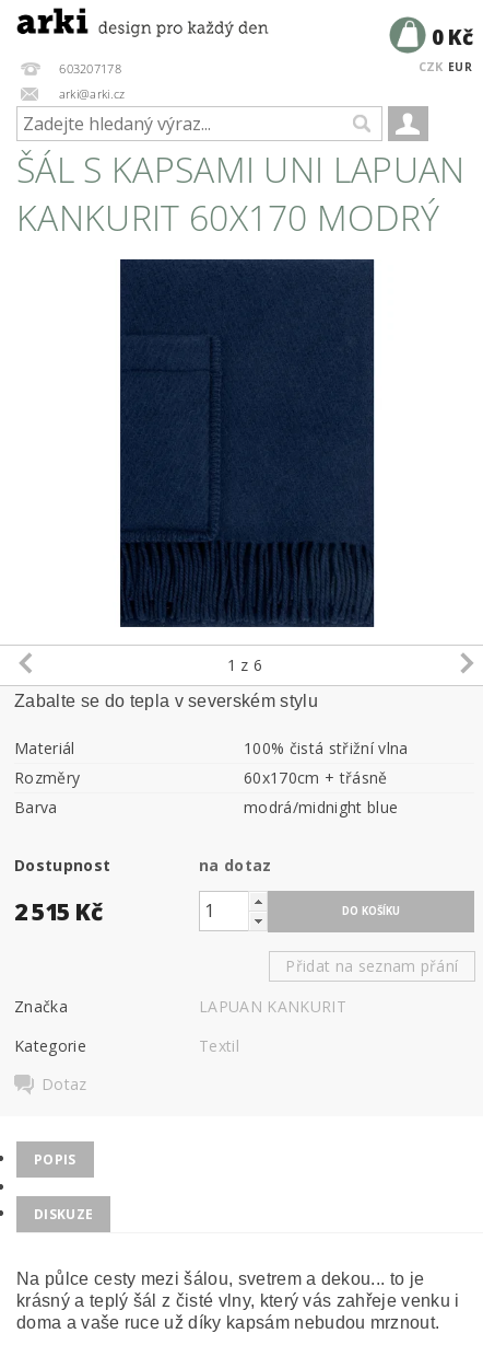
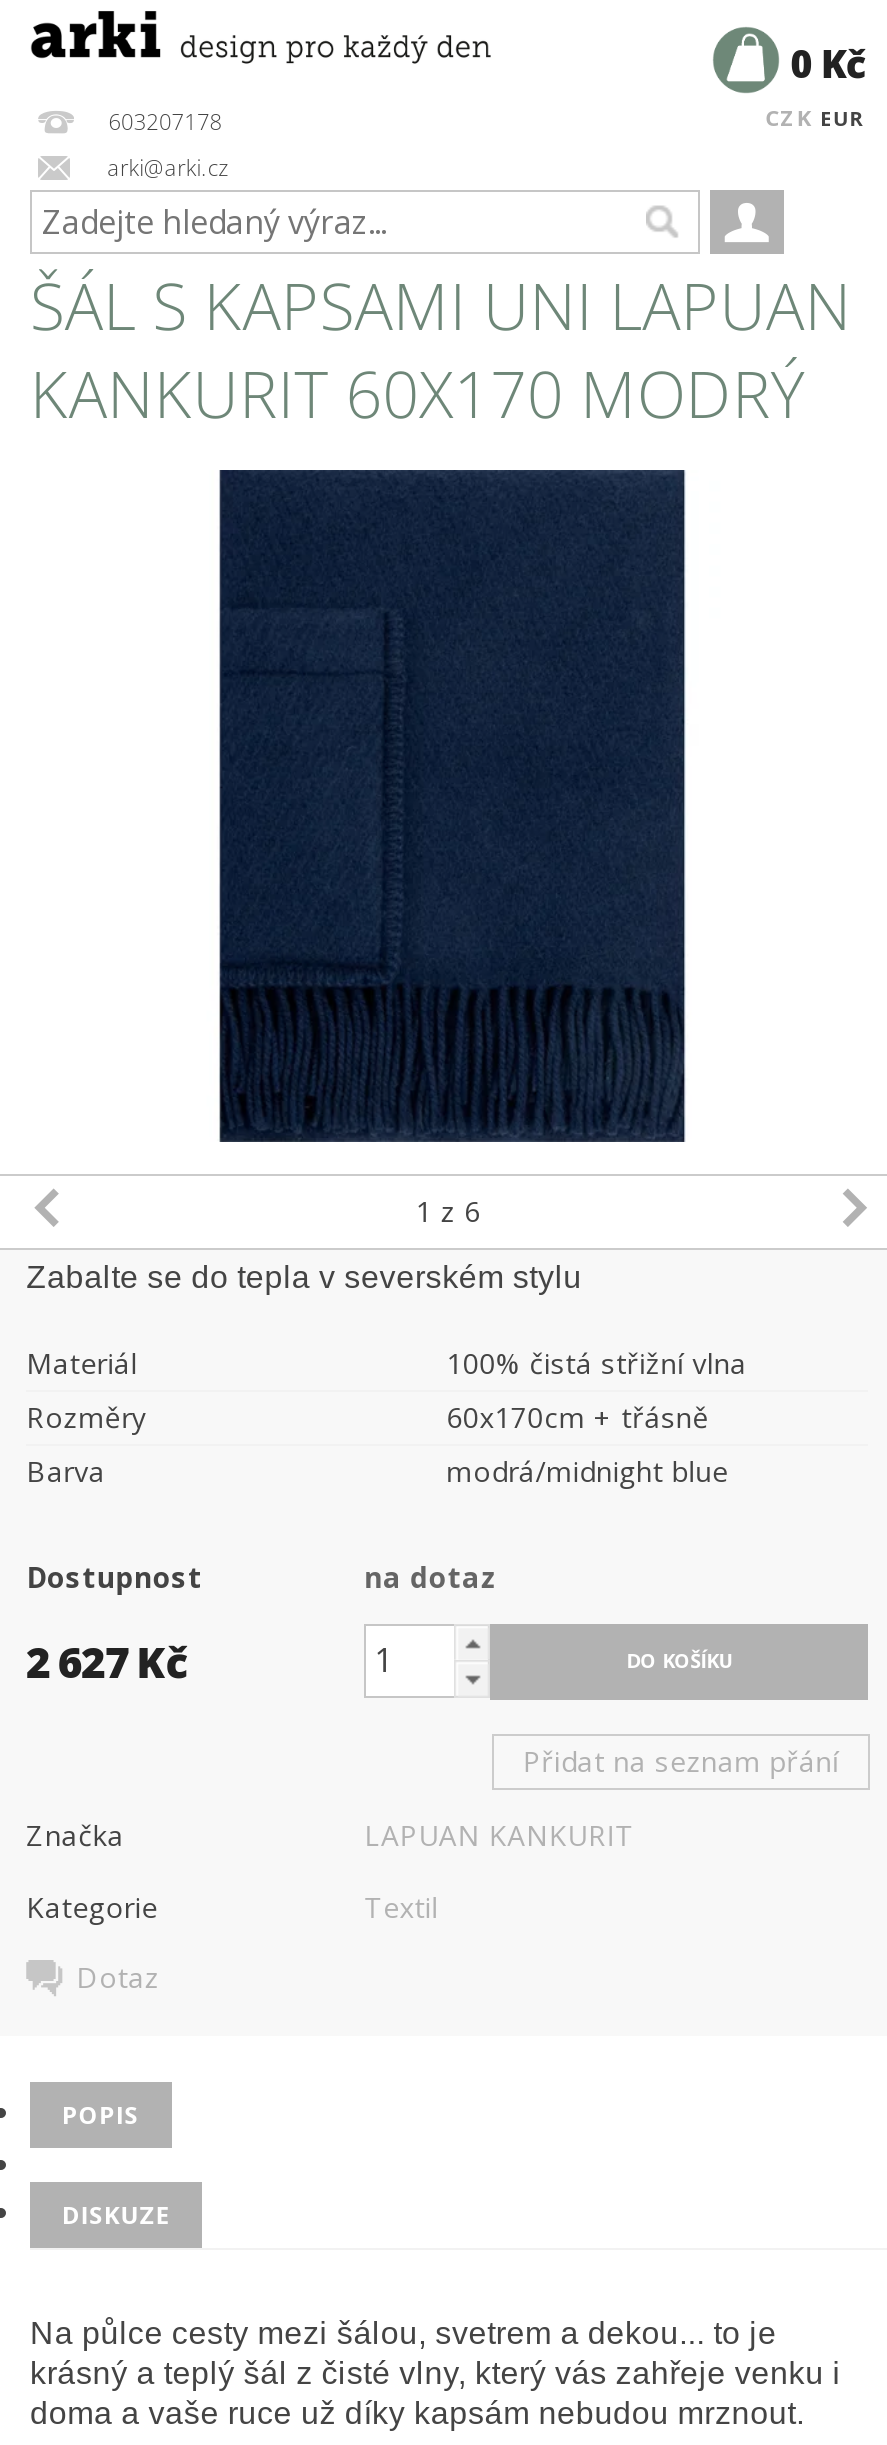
- 2 515 Kč
+ 2 627 Kč
